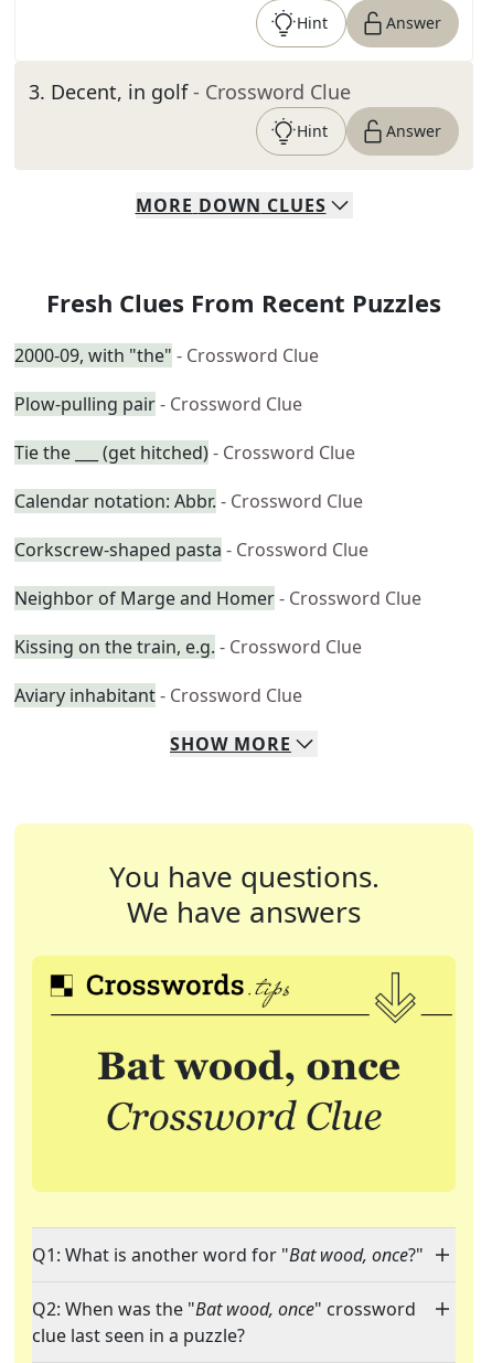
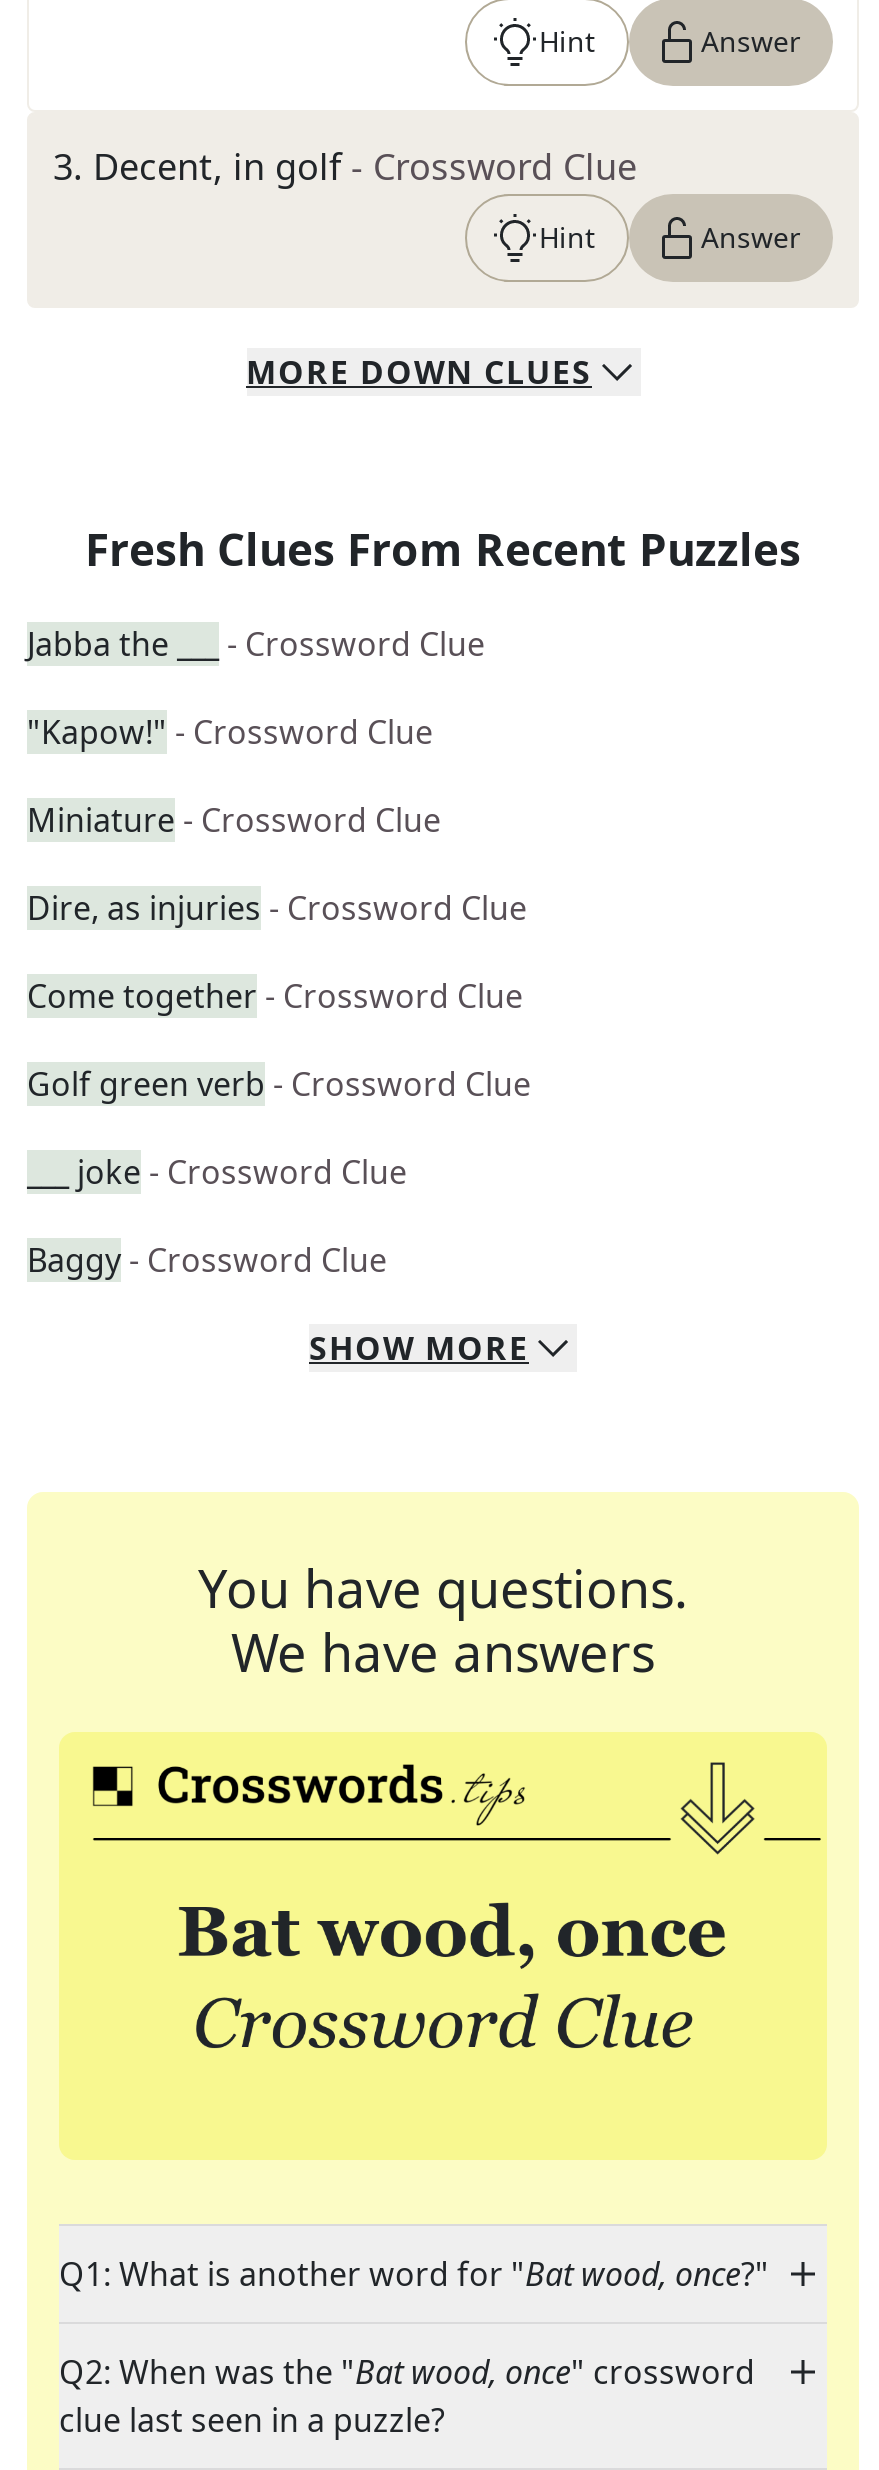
- 2000-09, with "the" - Crossword Clue
+ Jabba the ___ - Crossword Clue

- Plow-pulling pair - Crossword Clue
+ "Kapow!" - Crossword Clue

- Tie the ___ (get hitched) - Crossword Clue
+ Miniature - Crossword Clue

- Calendar notation: Abbr. - Crossword Clue
+ Dire, as injuries - Crossword Clue

- Corkscrew-shaped pasta - Crossword Clue
+ Come together - Crossword Clue

- Neighbor of Marge and Homer - Crossword Clue
+ Golf green verb - Crossword Clue

- Kissing on the train, e.g. - Crossword Clue
+ ___ joke - Crossword Clue

- Aviary inhabitant - Crossword Clue
+ Baggy - Crossword Clue
